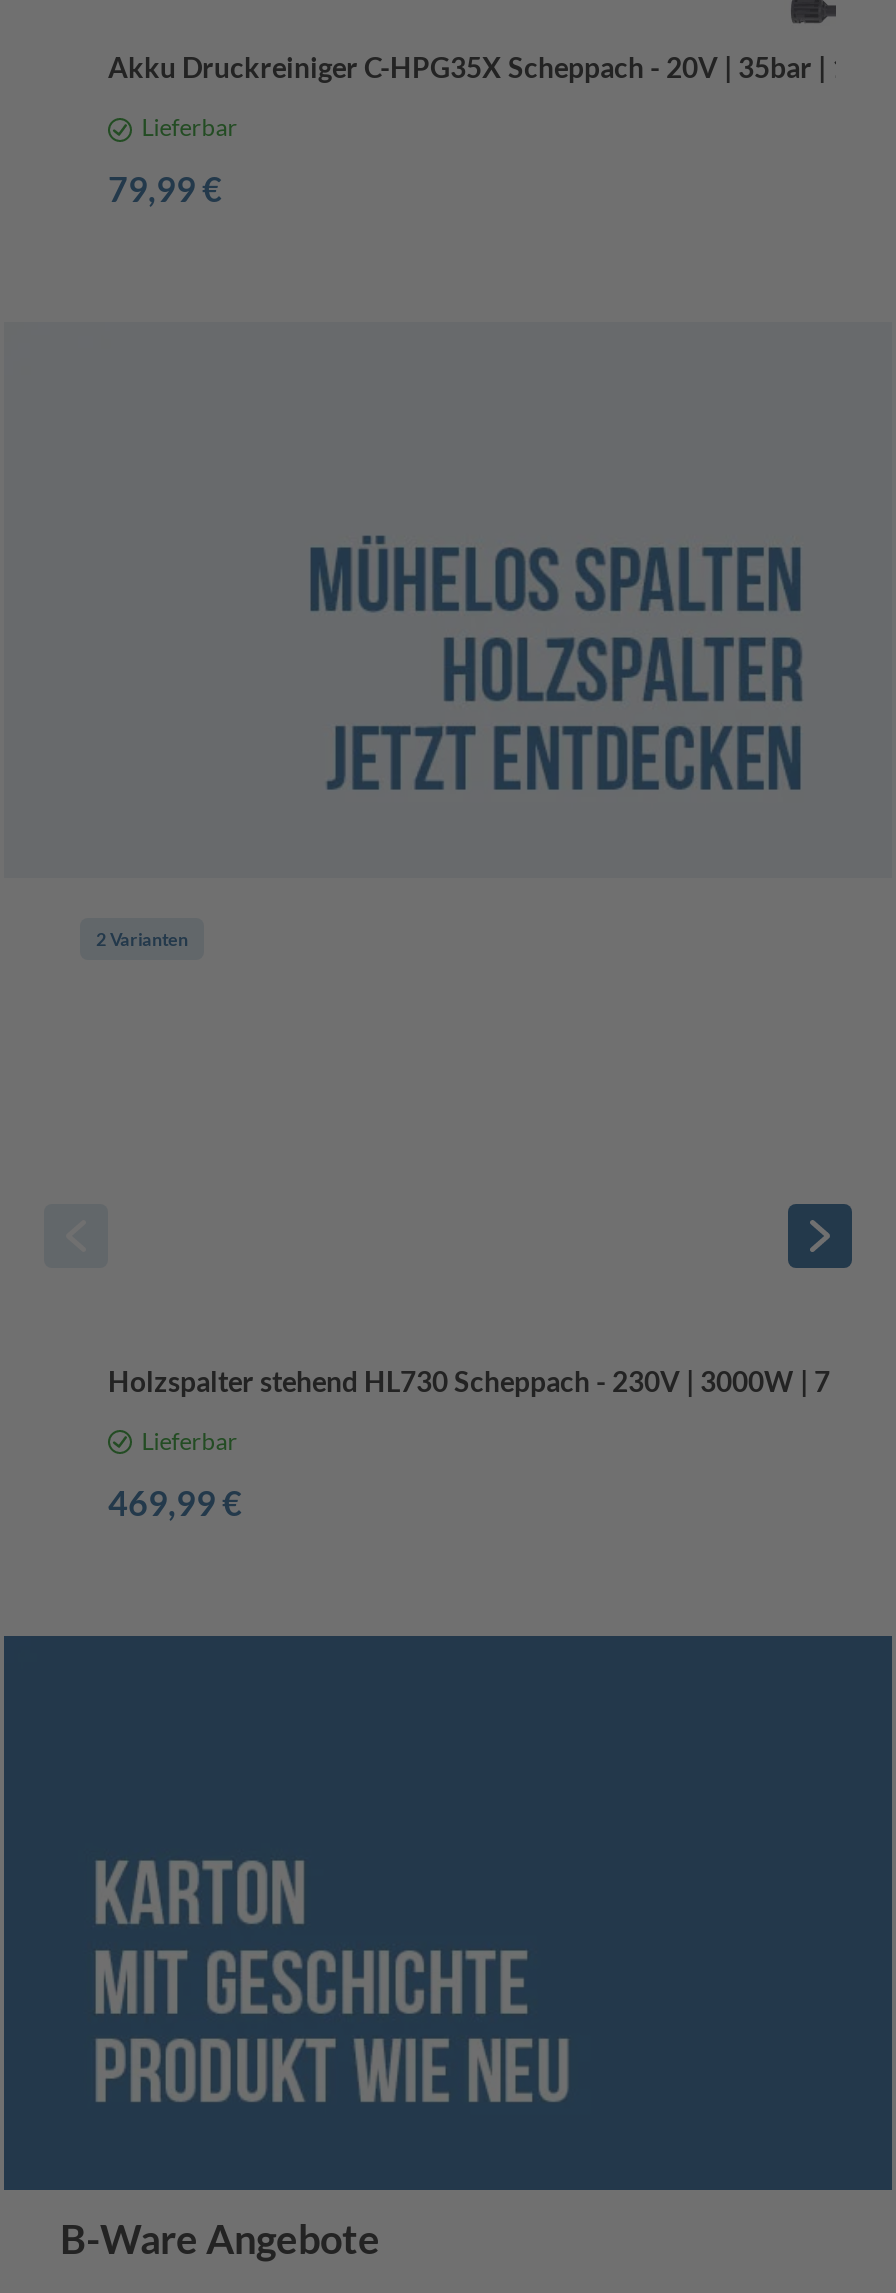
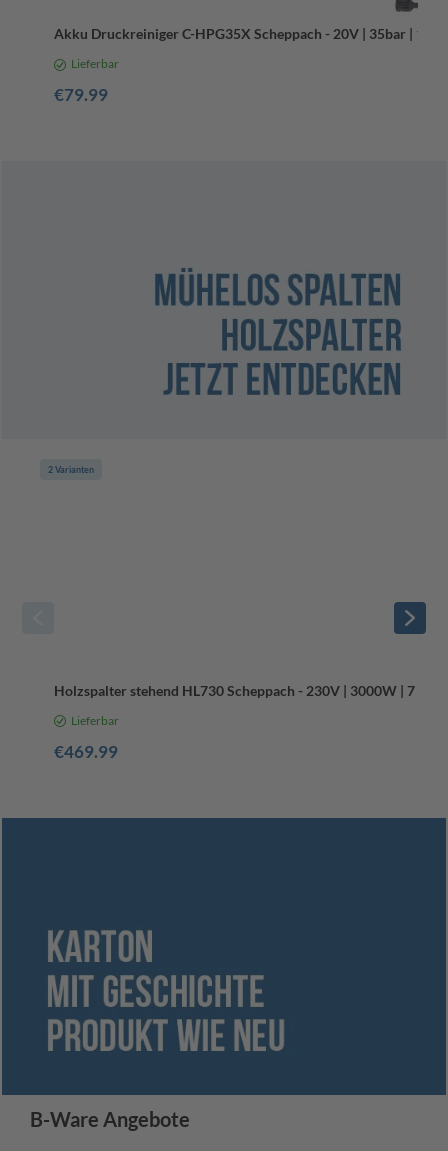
- 79,99 €
+ €79.99

- 469,99 €
+ €469.99
